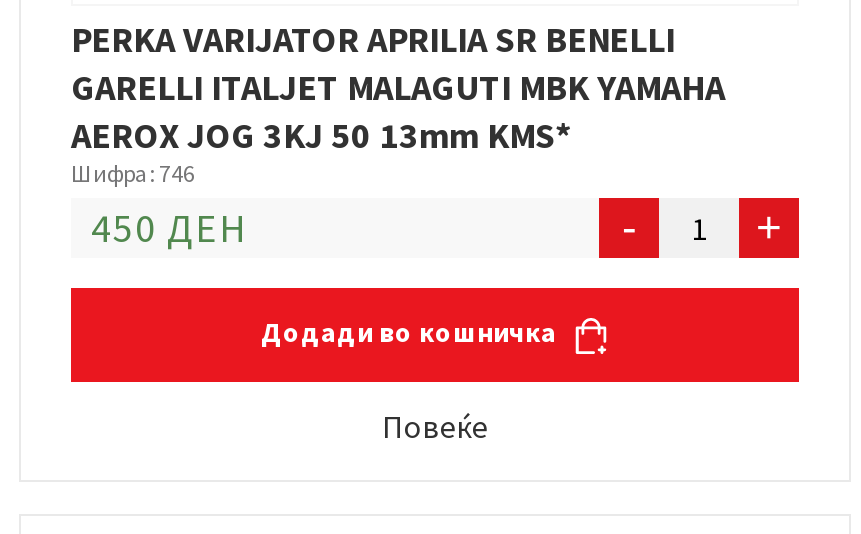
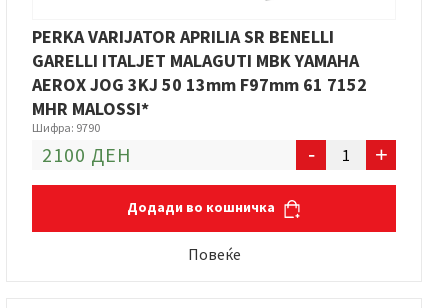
- AEROX JOG 3KJ 50 13mm KMS*
- Шифра: 746
- 450 ДЕН
+ AEROX JOG 3KJ 50 13mm F97mm 61 7152
+ MHR MALOSSI*
+ Шифра: 9790
+ 2100 ДЕН
